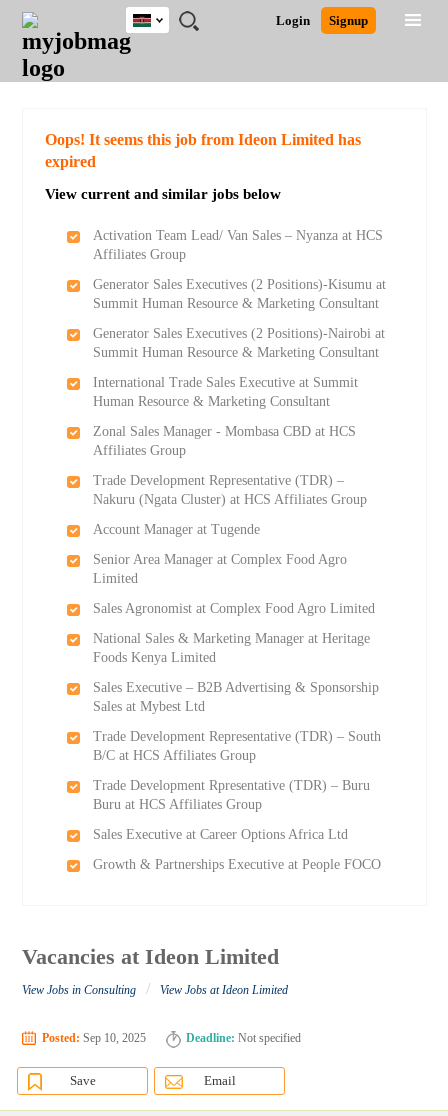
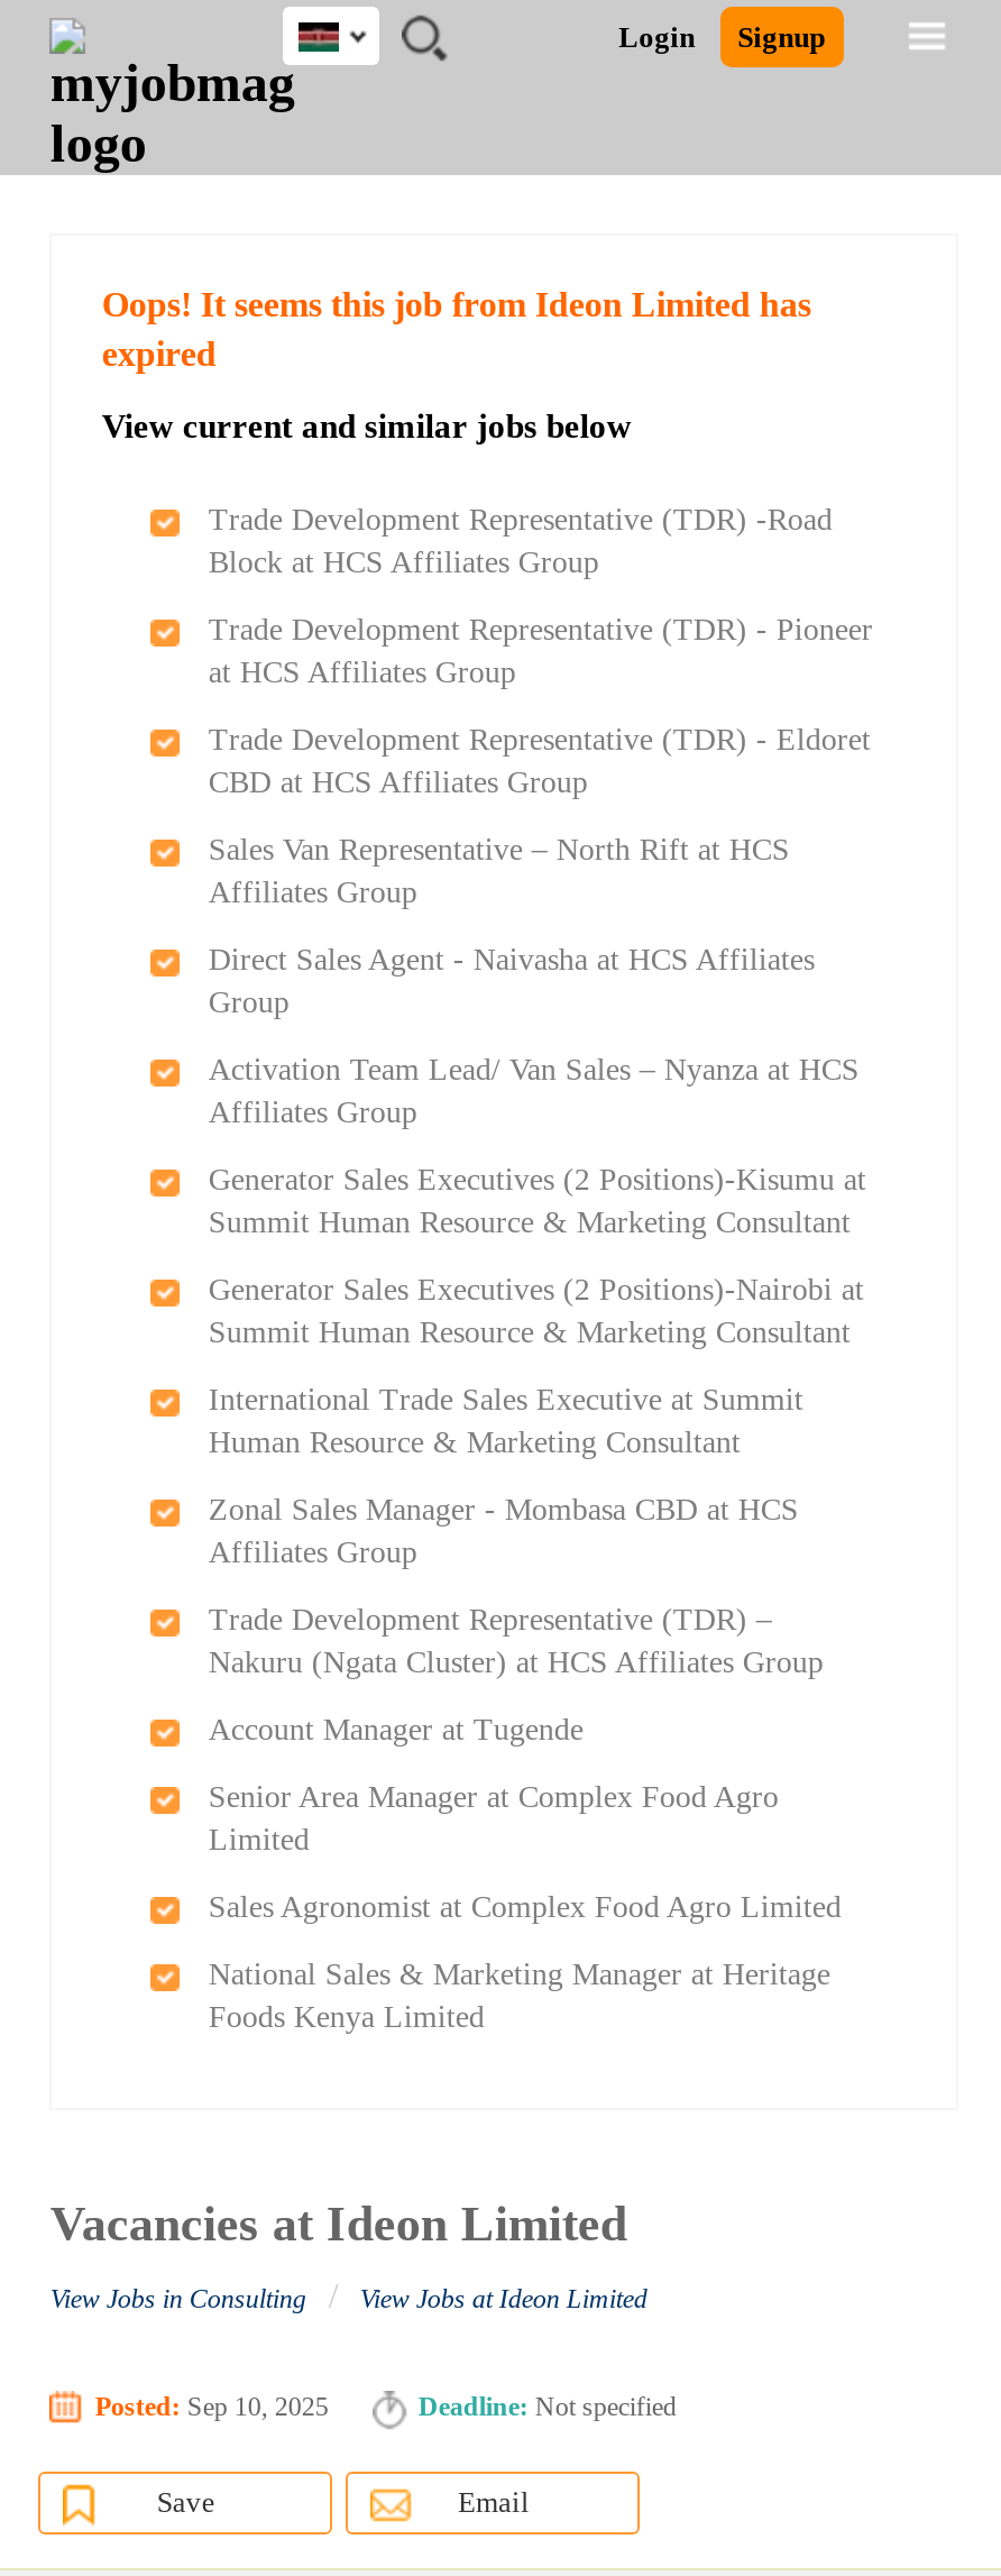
+ Trade Development Representative (TDR) -Road
+ Block at HCS Affiliates Group
+ Trade Development Representative (TDR) - Pioneer
+ at HCS Affiliates Group
+ Trade Development Representative (TDR) - Eldoret
+ CBD at HCS Affiliates Group
+ Sales Van Representative – North Rift at HCS
+ Affiliates Group
+ Direct Sales Agent - Naivasha at HCS Affiliates
+ Group

moved down: Activation Team Lead/ Van Sales – Nyanza at HCS | Affiliates Group | Generator Sales Executives (2 Positions)-Kisumu at | ... | National Sales & Marketing Manager at Heritage | Foods Kenya Limited

- Sales Executive – B2B Advertising & Sponsorship
- Sales at Mybest Ltd
- Trade Development Representative (TDR) – South
- B/C at HCS Affiliates Group
- Trade Development Rpresentative (TDR) – Buru
- Buru at HCS Affiliates Group
- Sales Executive at Career Options Africa Ltd
- Growth & Partnerships Executive at People FOCO
